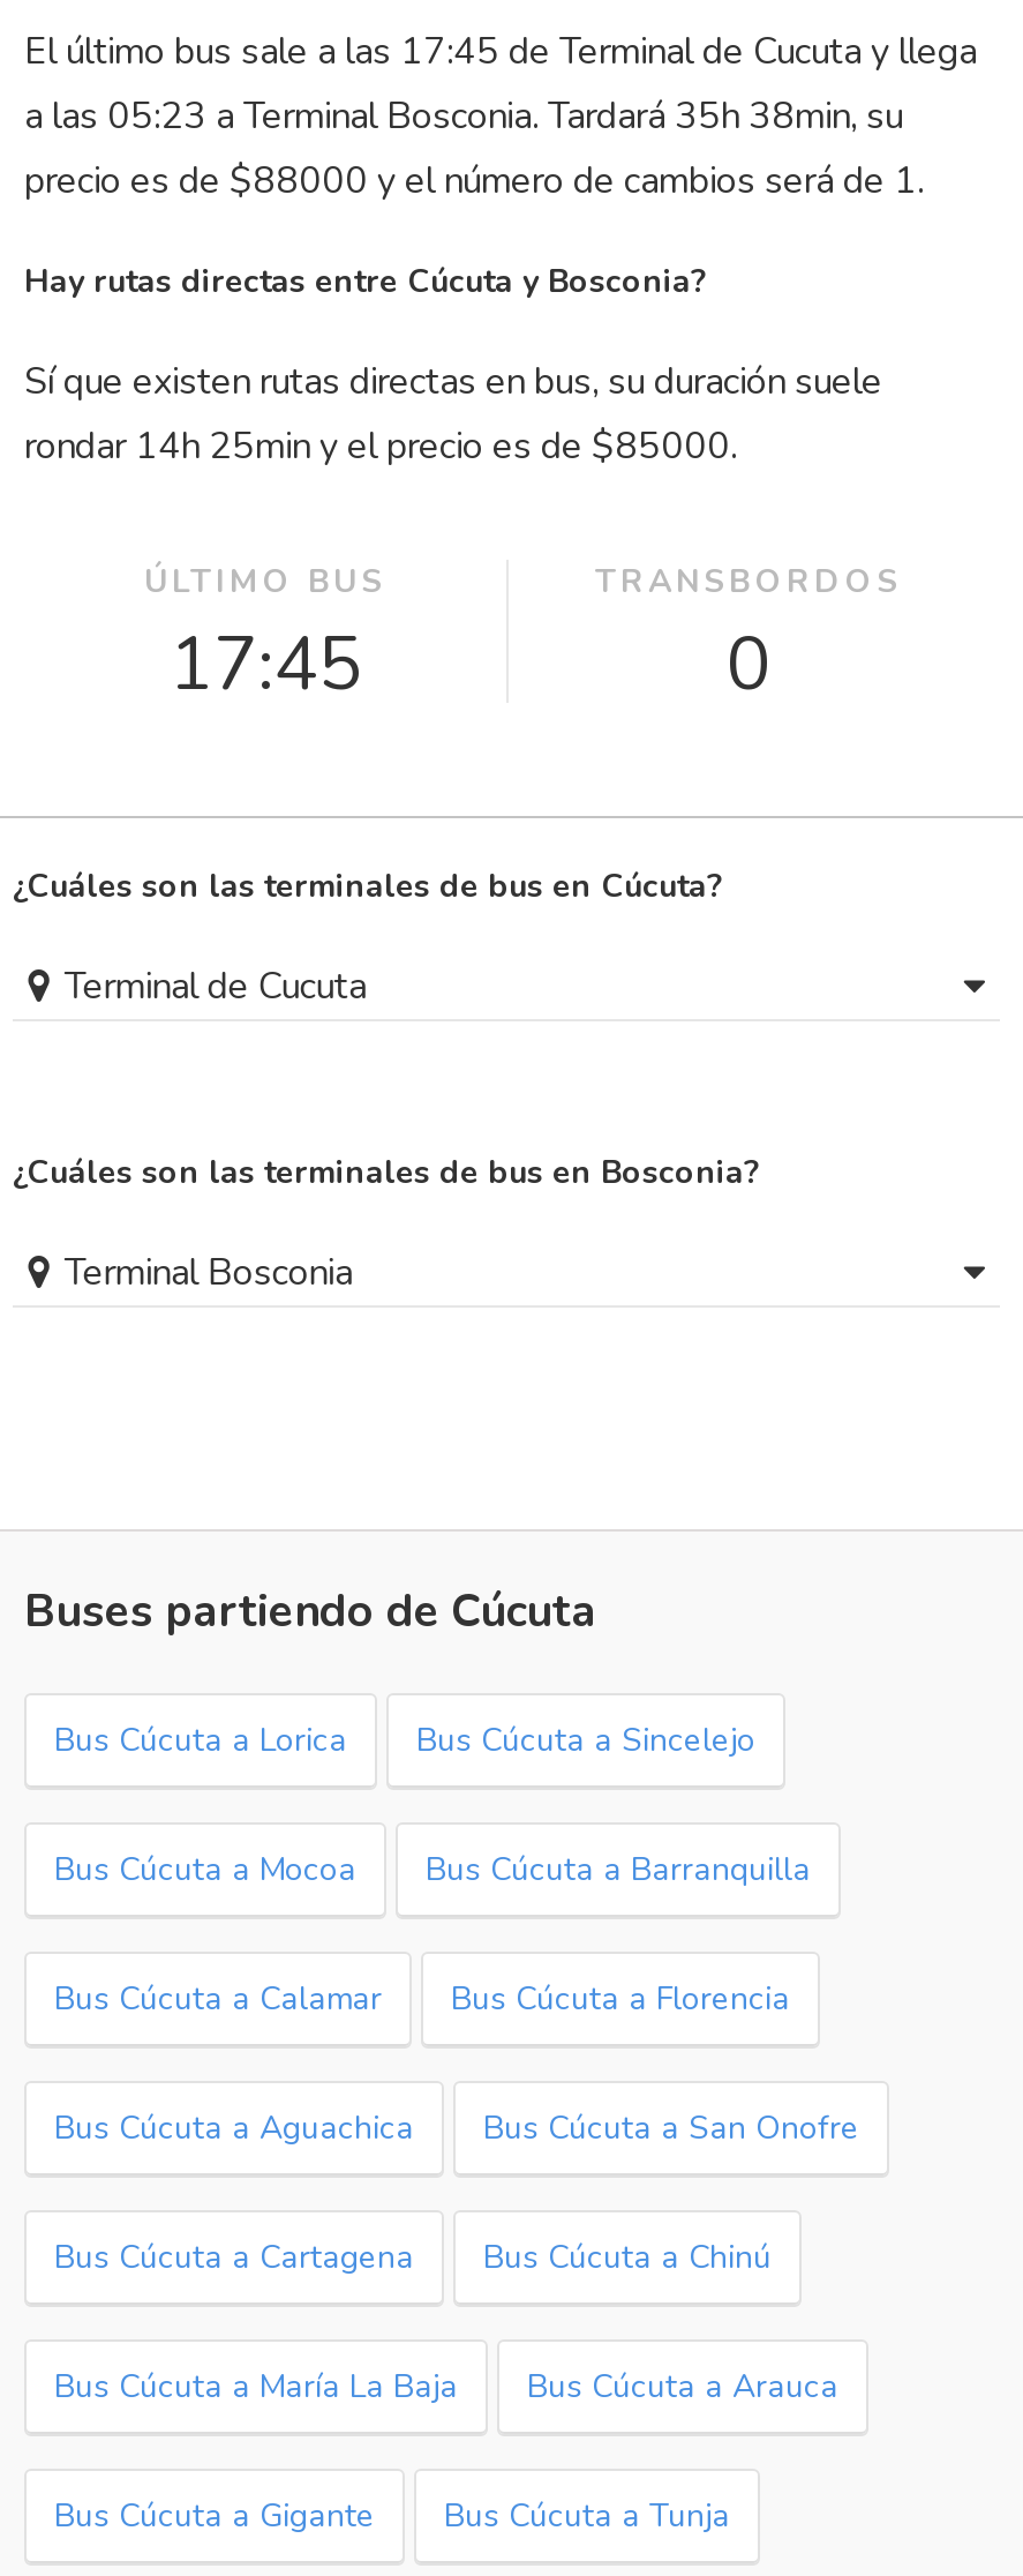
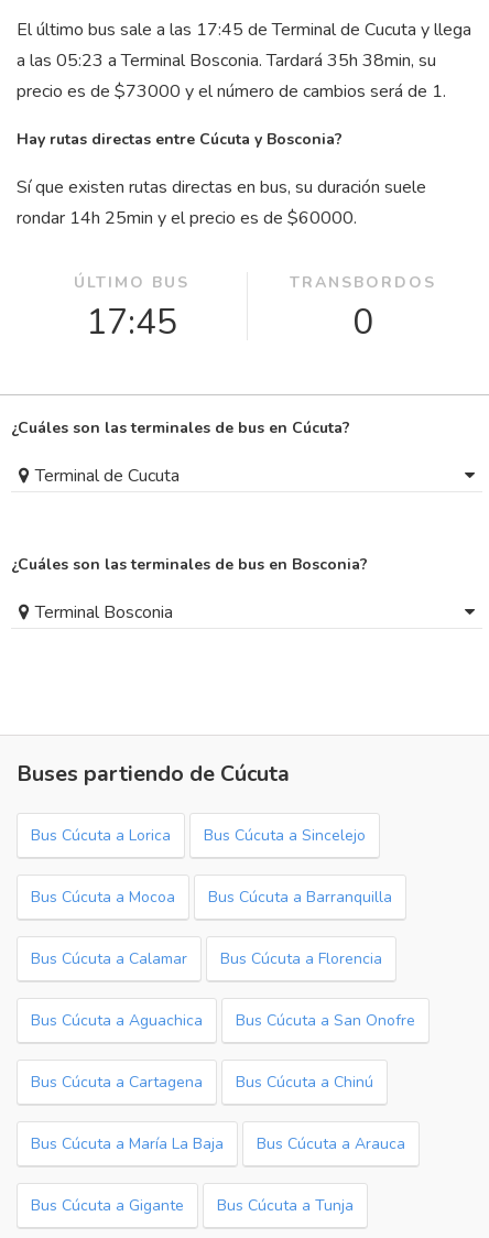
- precio es de $88000 y el número de cambios será de 1.
+ precio es de $73000 y el número de cambios será de 1.

- rondar 14h 25min y el precio es de $85000.
+ rondar 14h 25min y el precio es de $60000.
